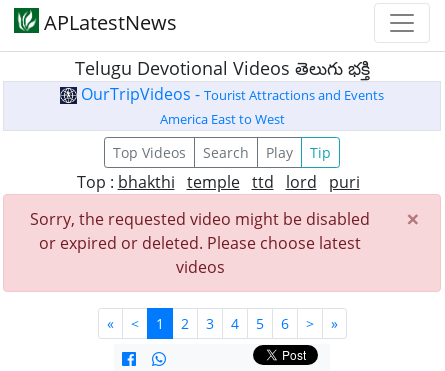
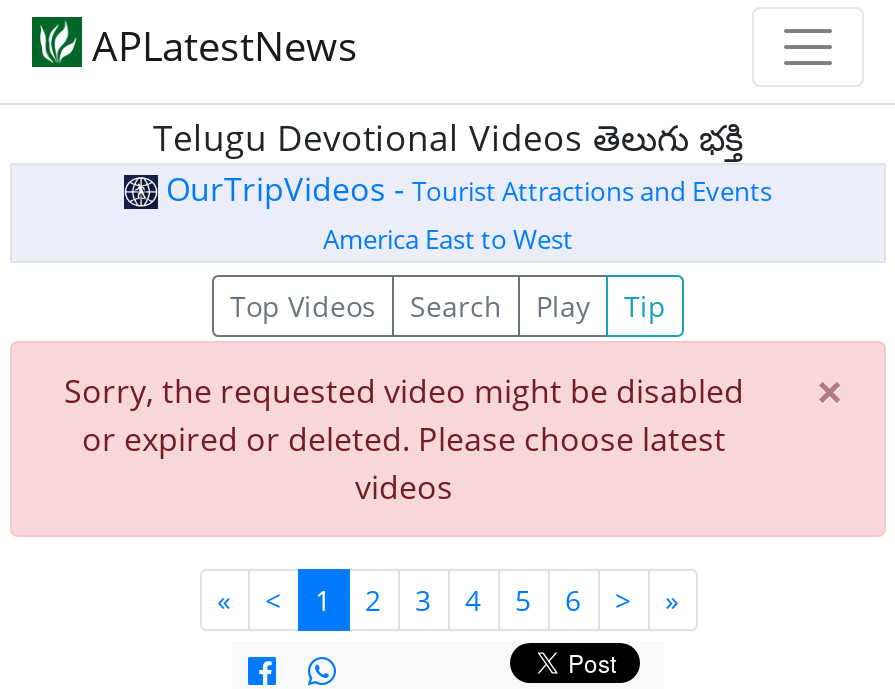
- Top : bhakthi temple ttd lord puri
